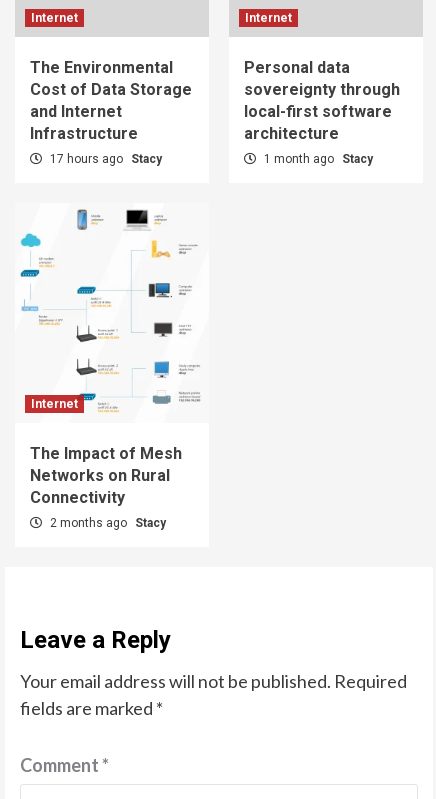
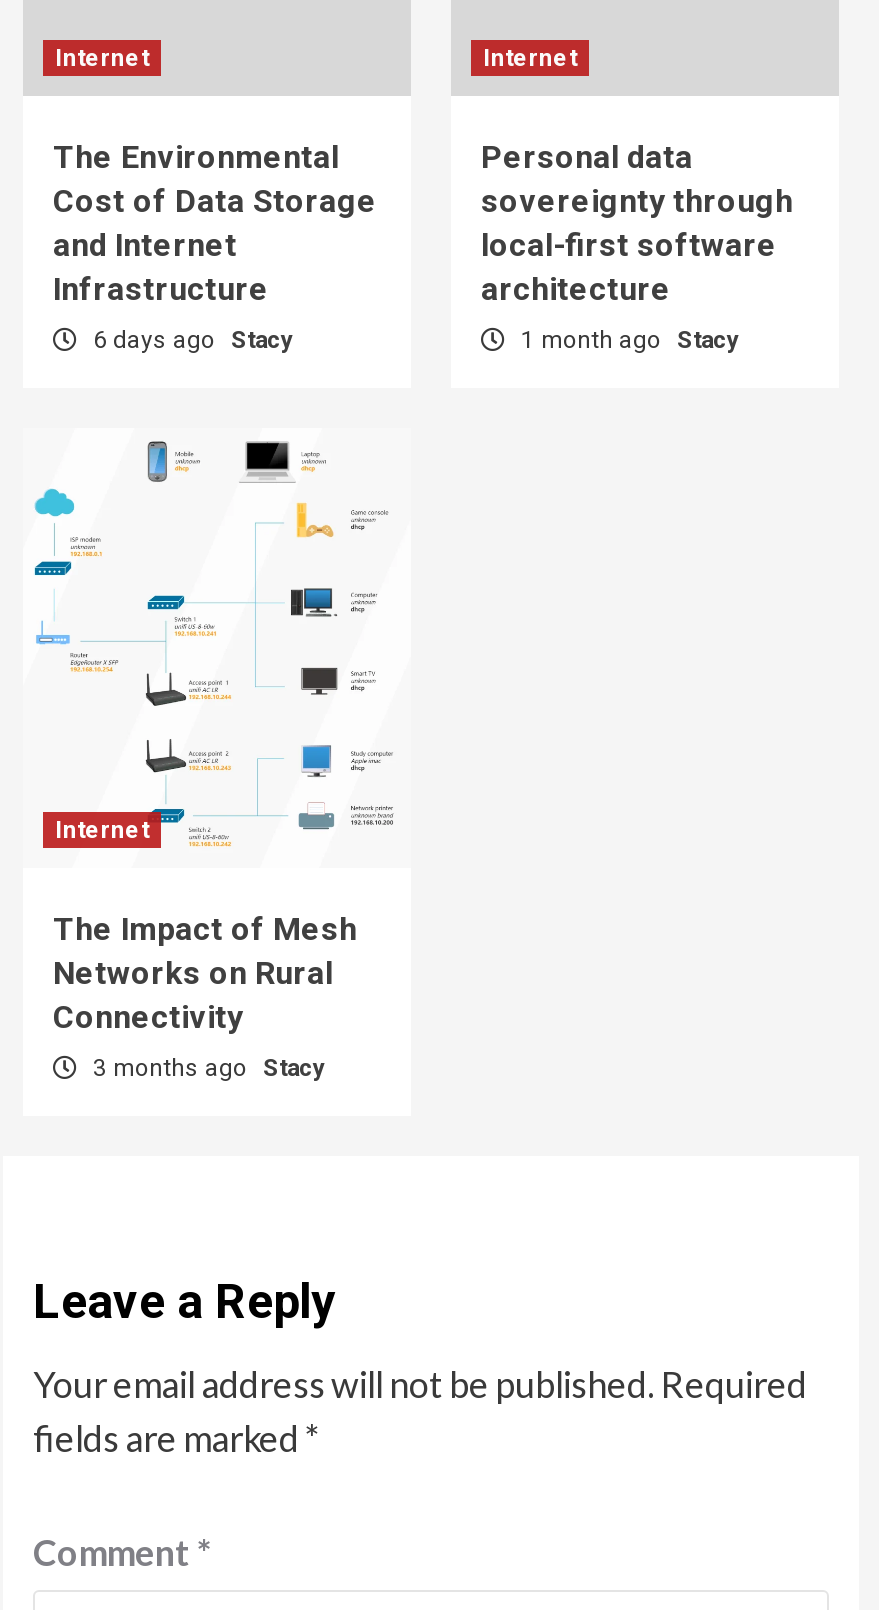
- 17 hours ago Stacy
+ 6 days ago Stacy

- 2 months ago Stacy
+ 3 months ago Stacy
